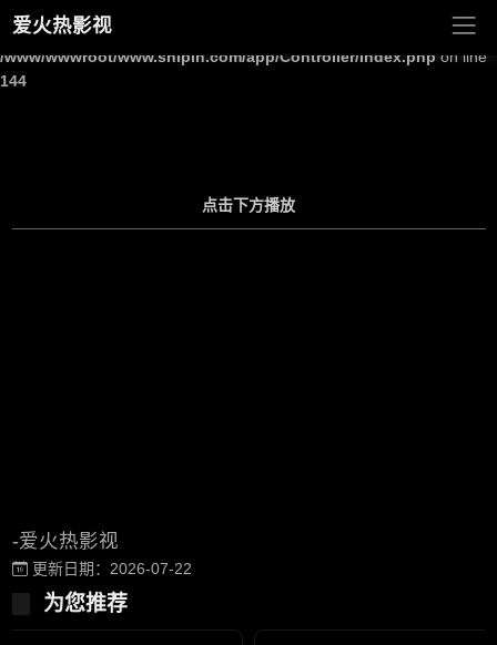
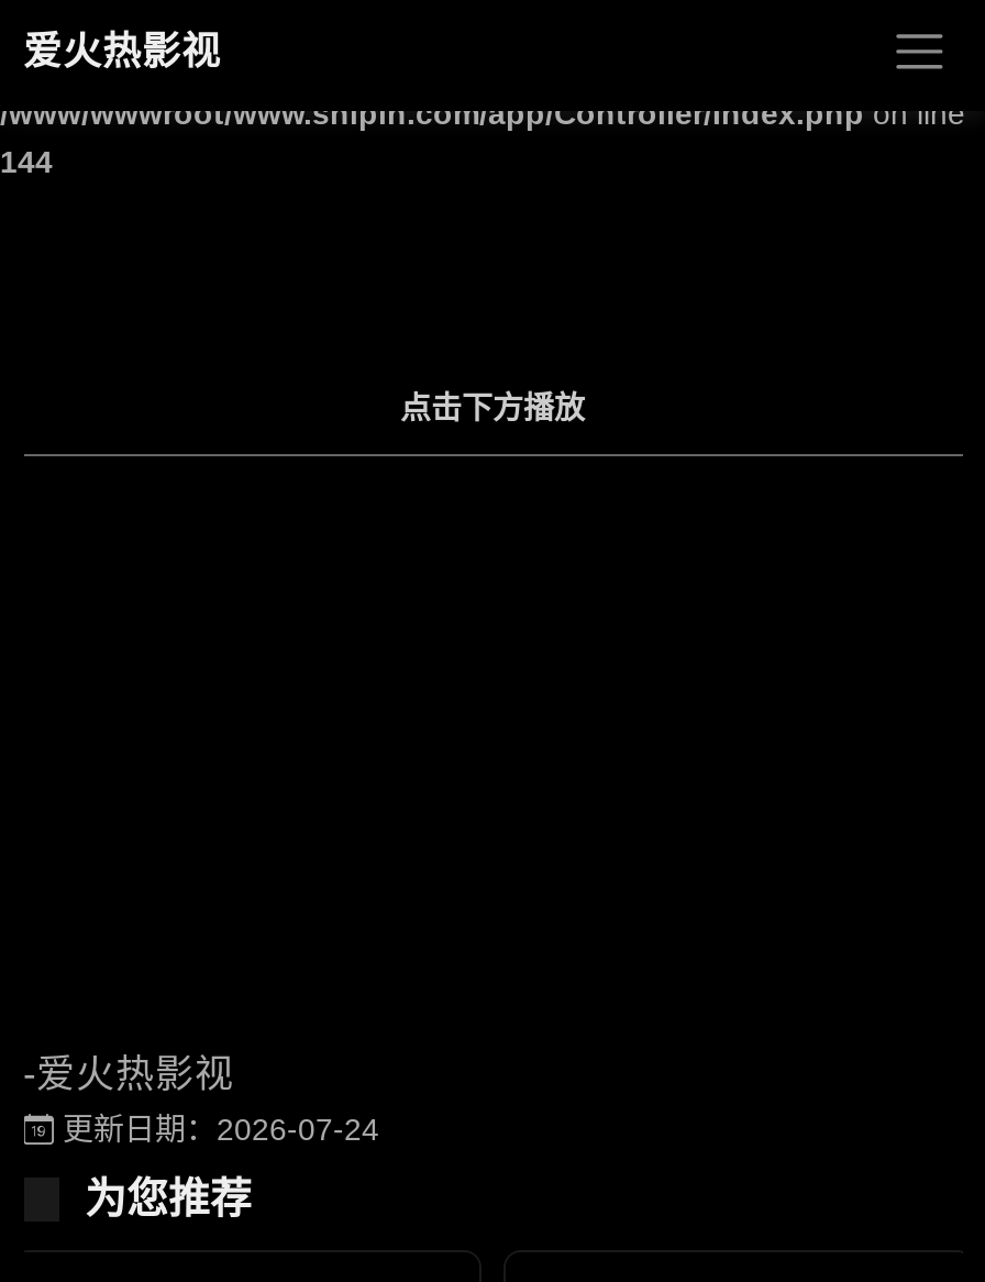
- 更新日期：2026-07-22
+ 更新日期：2026-07-24
